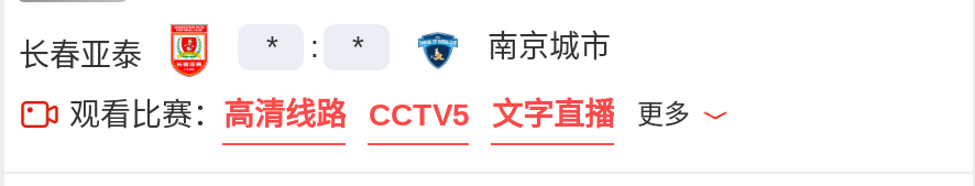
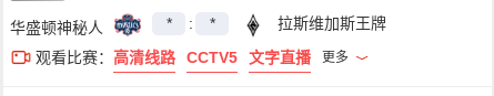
- 长春亚泰
+ 华盛顿神秘人

- 南京城市
+ 拉斯维加斯王牌
